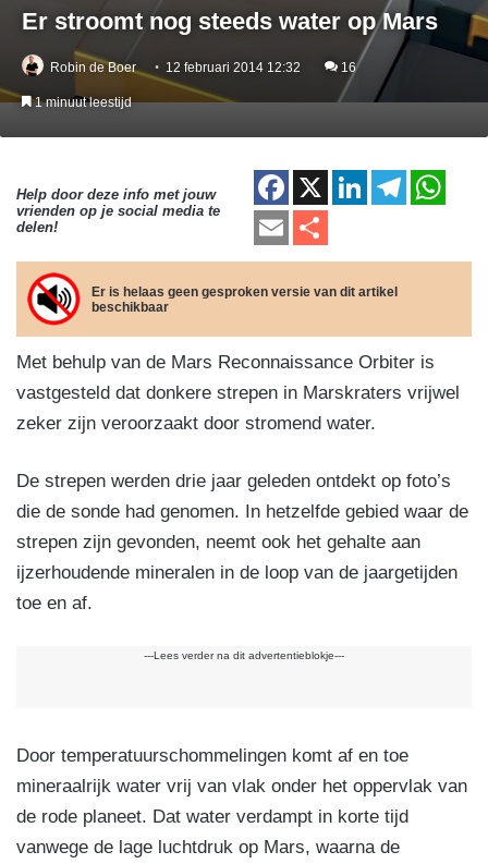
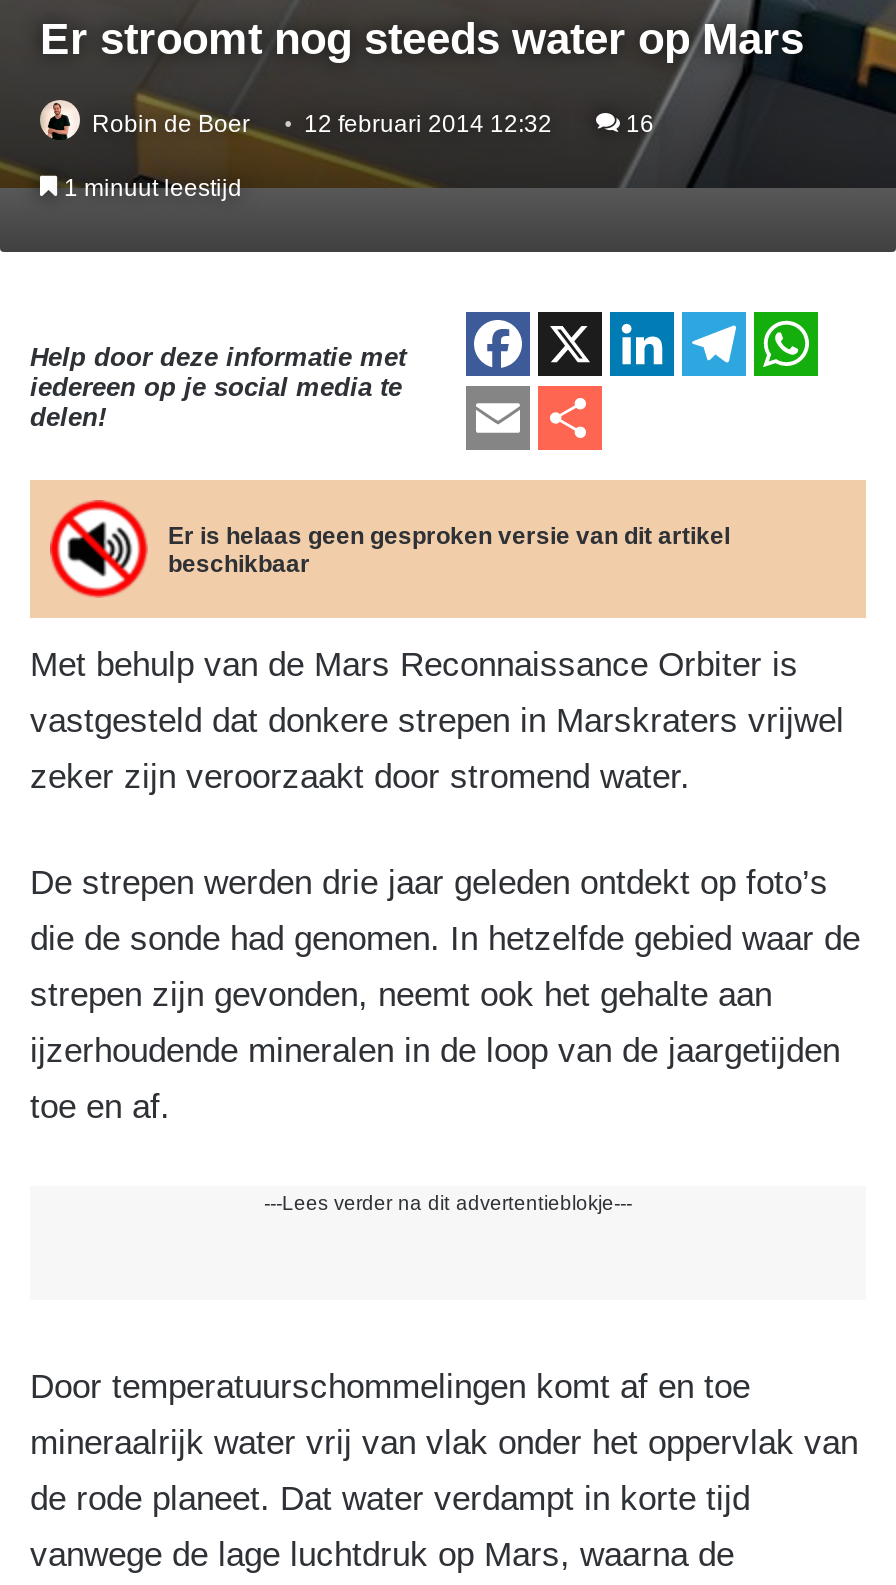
- Help door deze info met jouw
- vrienden op je social media te
+ Help door deze informatie met
+ iedereen op je social media te
